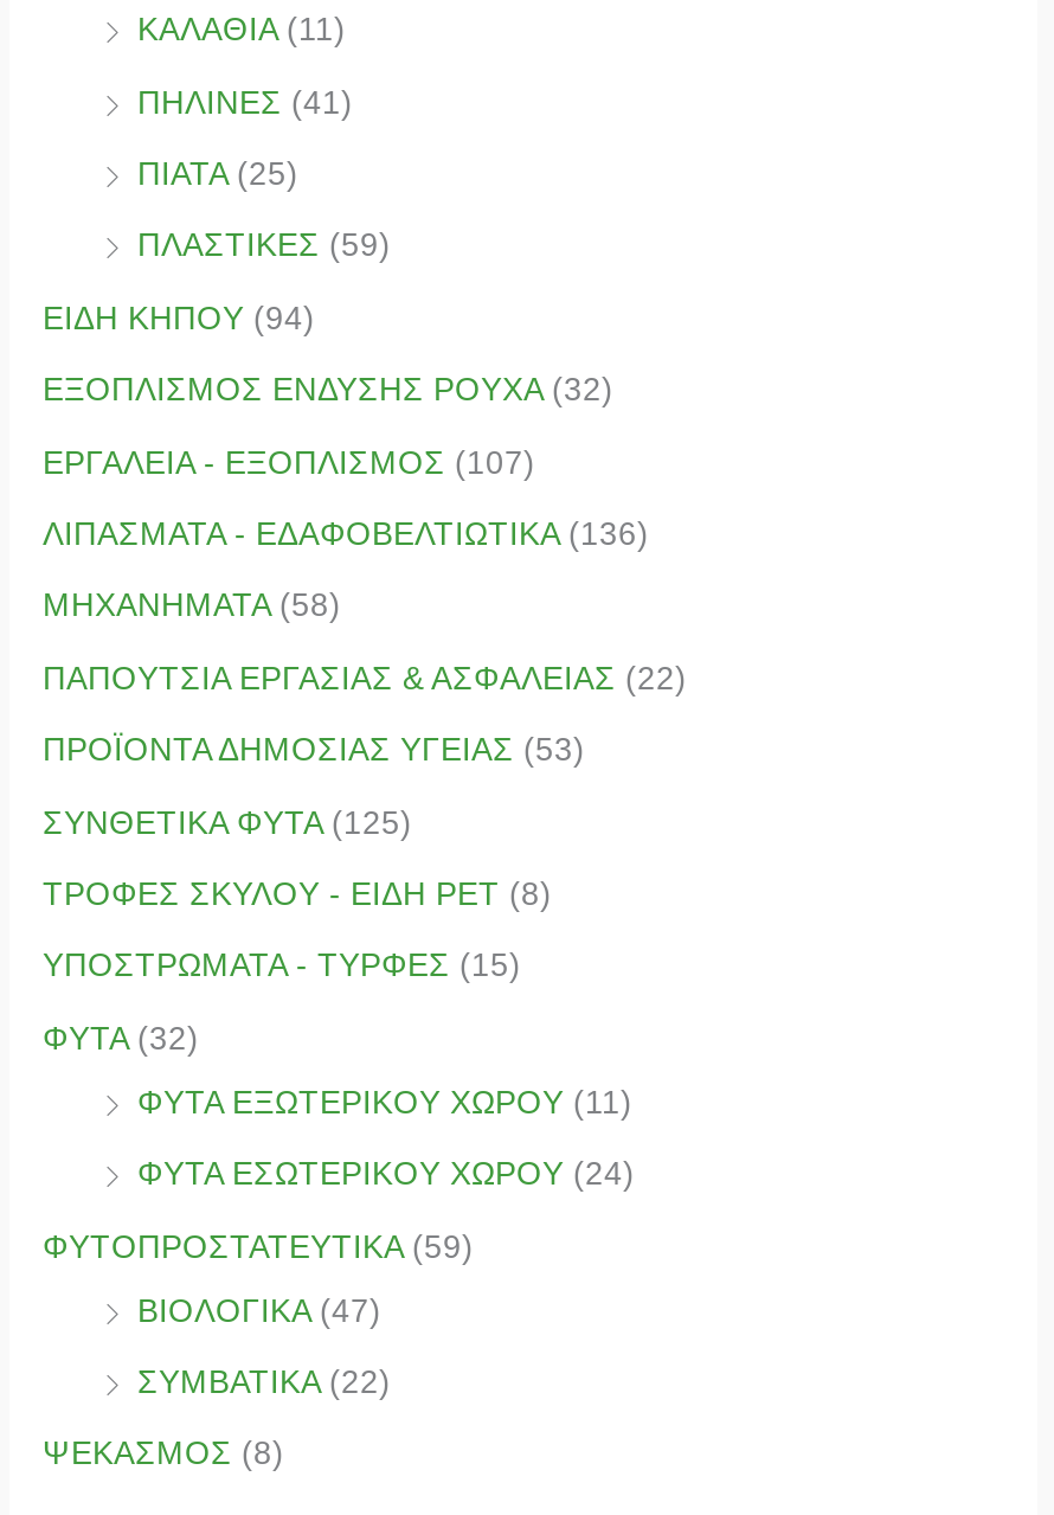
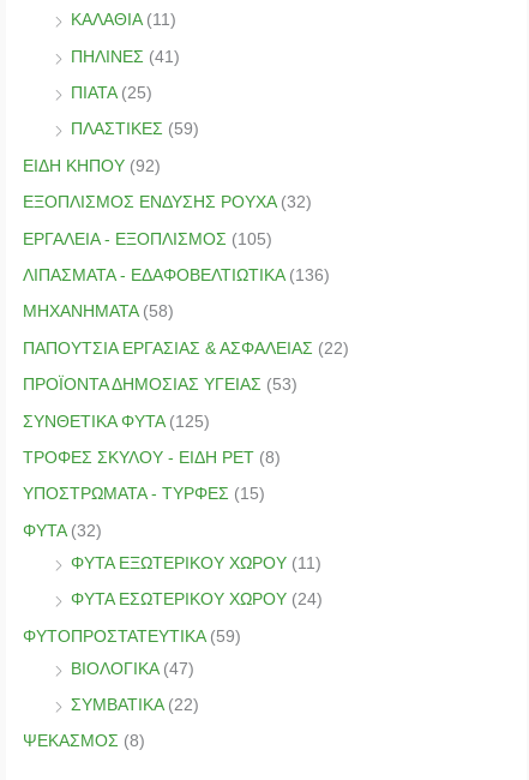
- ΕΙΔΗ ΚΗΠΟΥ (94)
+ ΕΙΔΗ ΚΗΠΟΥ (92)

- ΕΡΓΑΛΕΙΑ - ΕΞΟΠΛΙΣΜΟΣ (107)
+ ΕΡΓΑΛΕΙΑ - ΕΞΟΠΛΙΣΜΟΣ (105)
